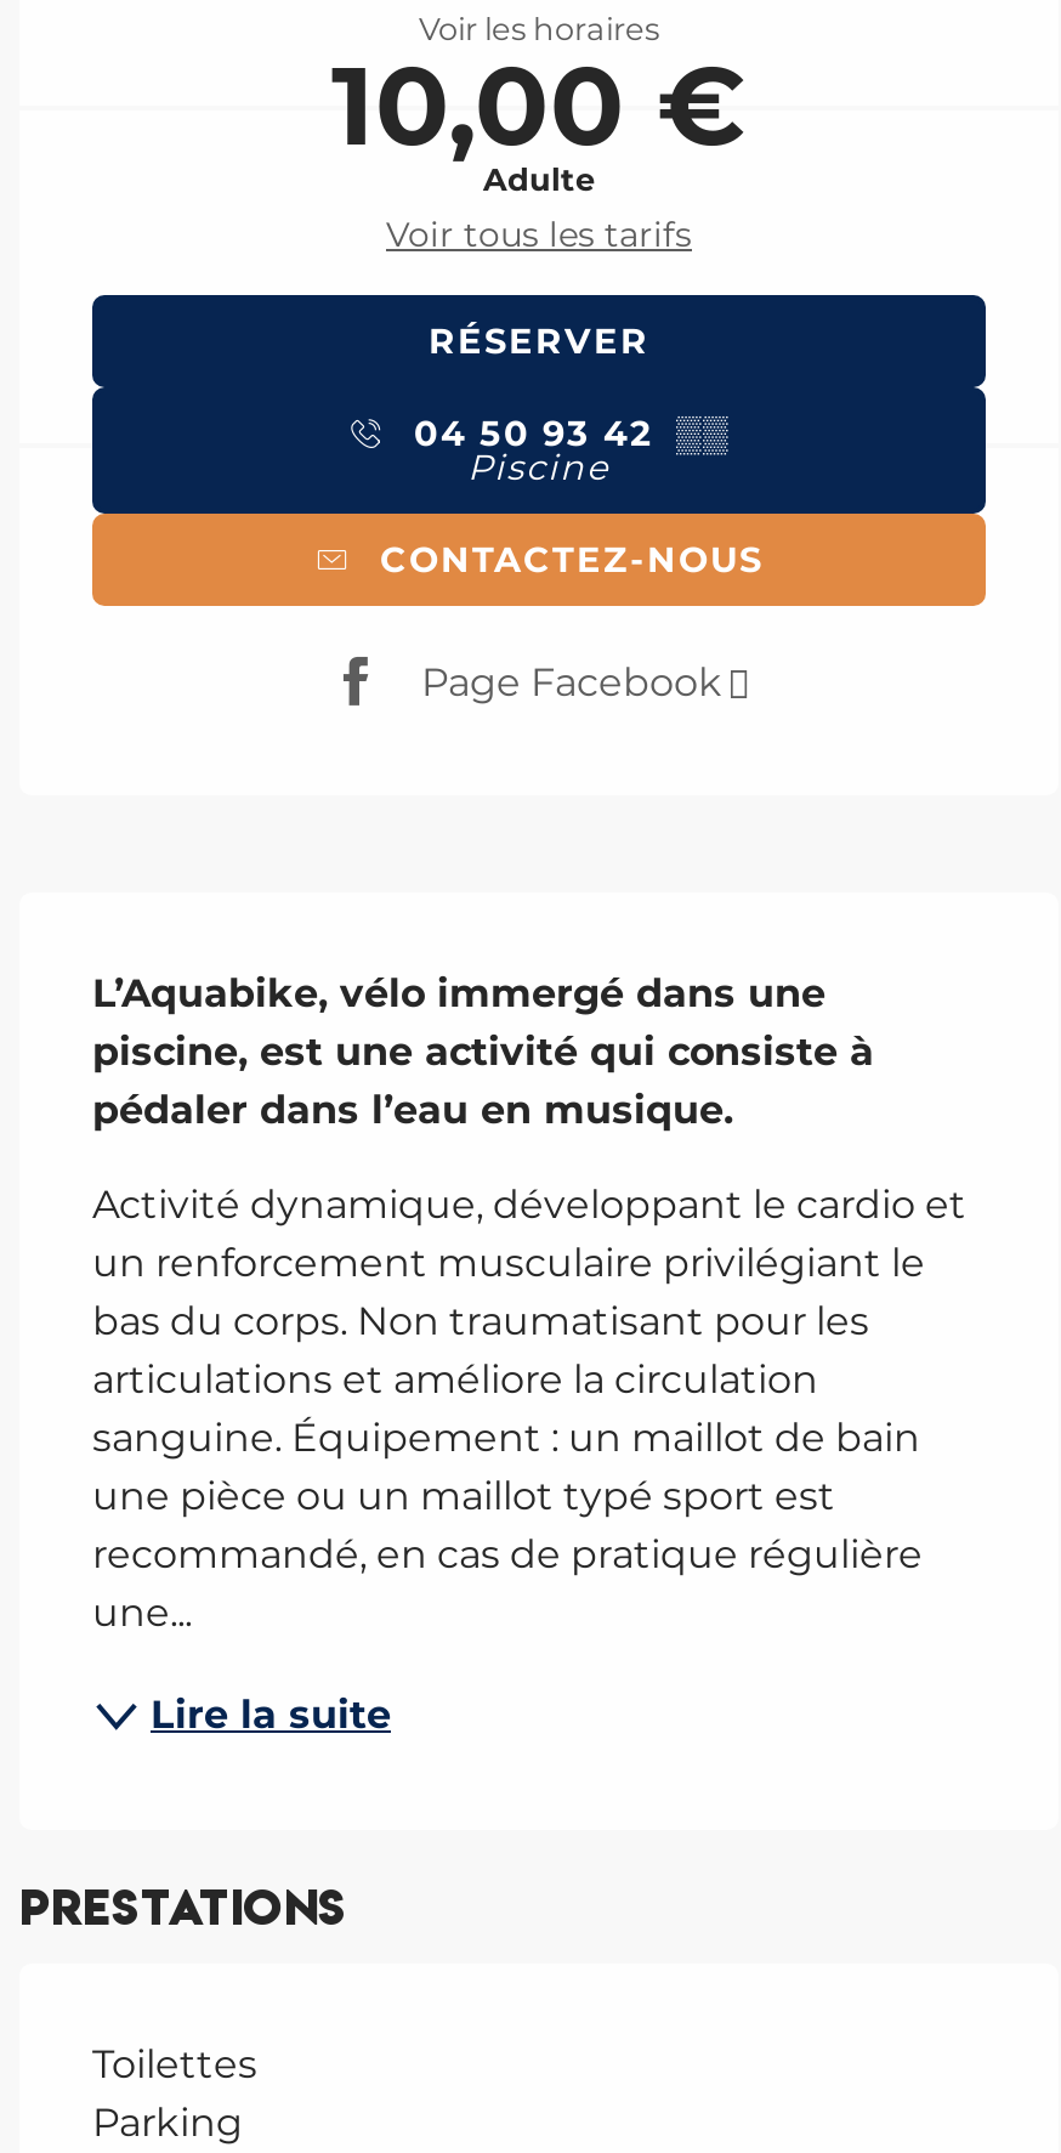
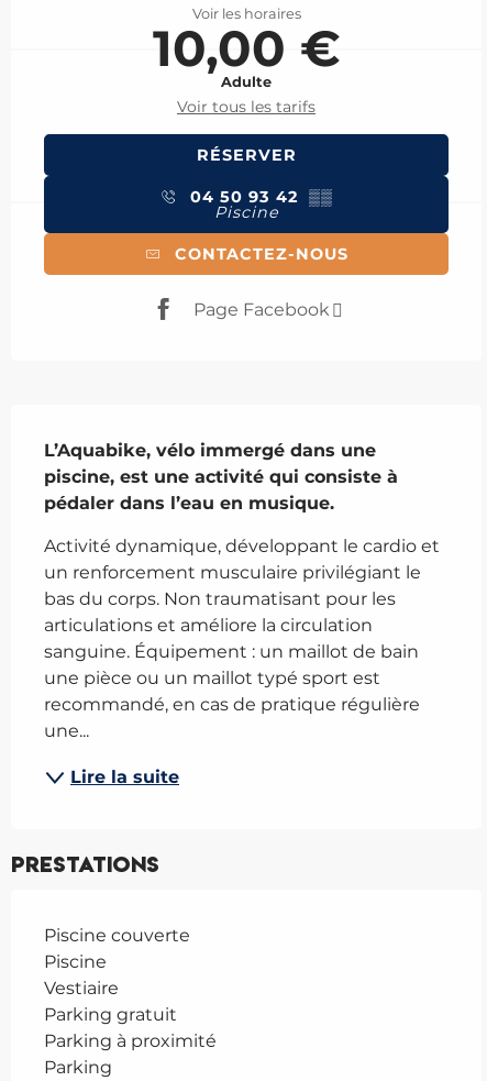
- Toilettes
+ Piscine couverte
+ Piscine
+ Vestiaire
+ Parking gratuit
+ Parking à proximité
